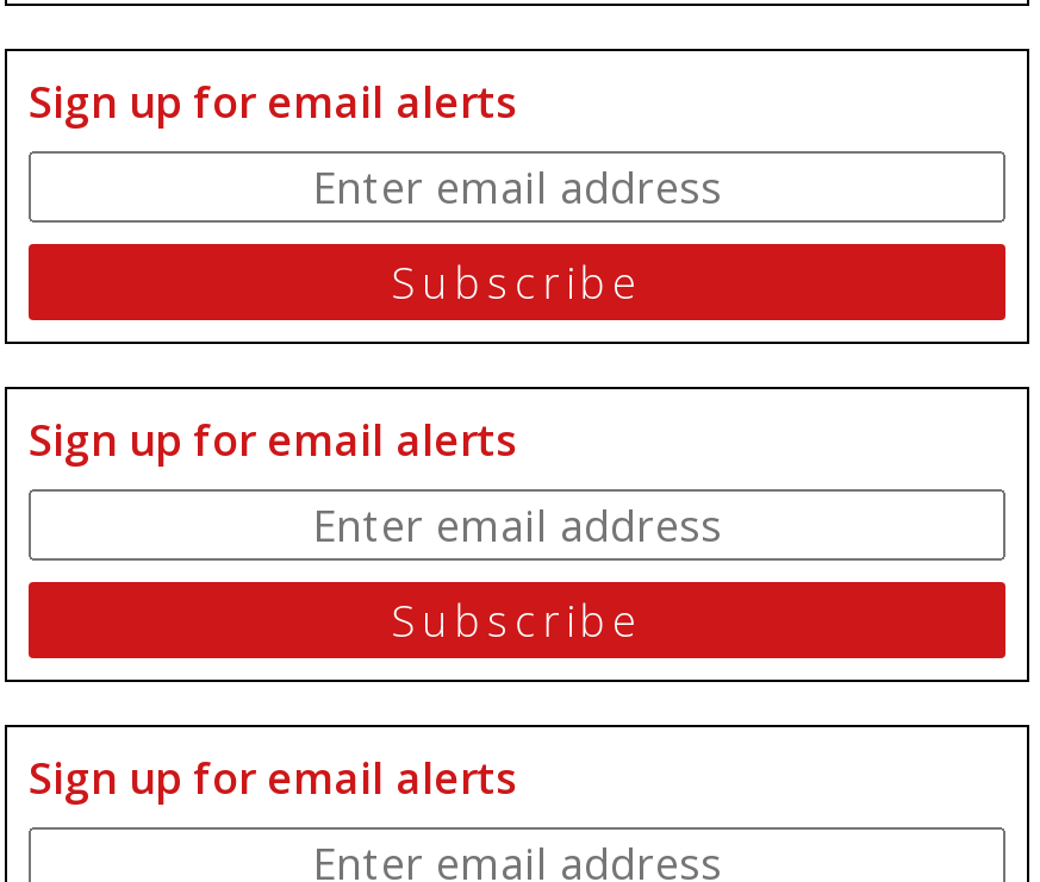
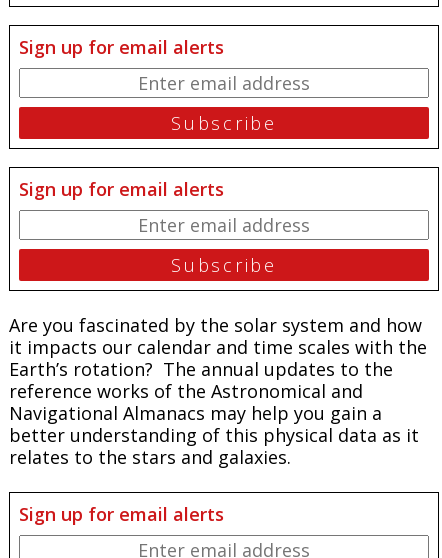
+ Are you fascinated by the solar system and how
+ it impacts our calendar and time scales with the
+ Earth’s rotation? The annual updates to the
+ reference works of the Astronomical and
+ Navigational Almanacs may help you gain a
+ better understanding of this physical data as it
+ relates to the stars and galaxies.
